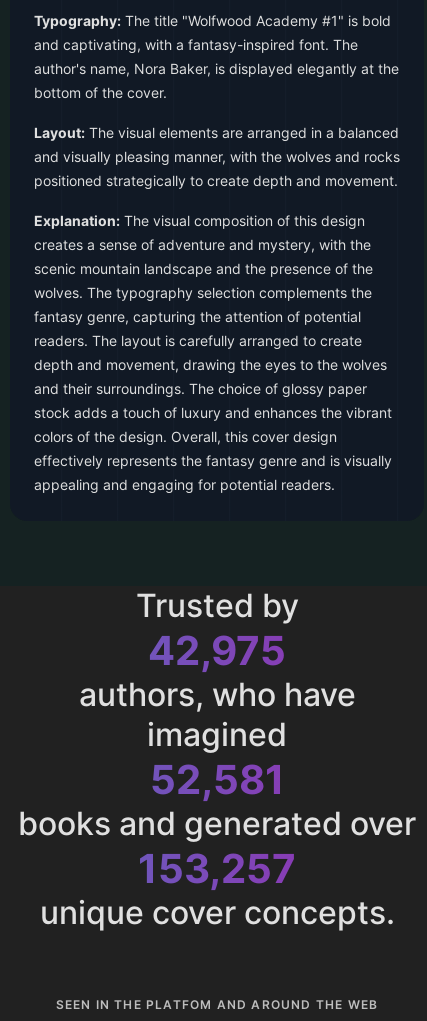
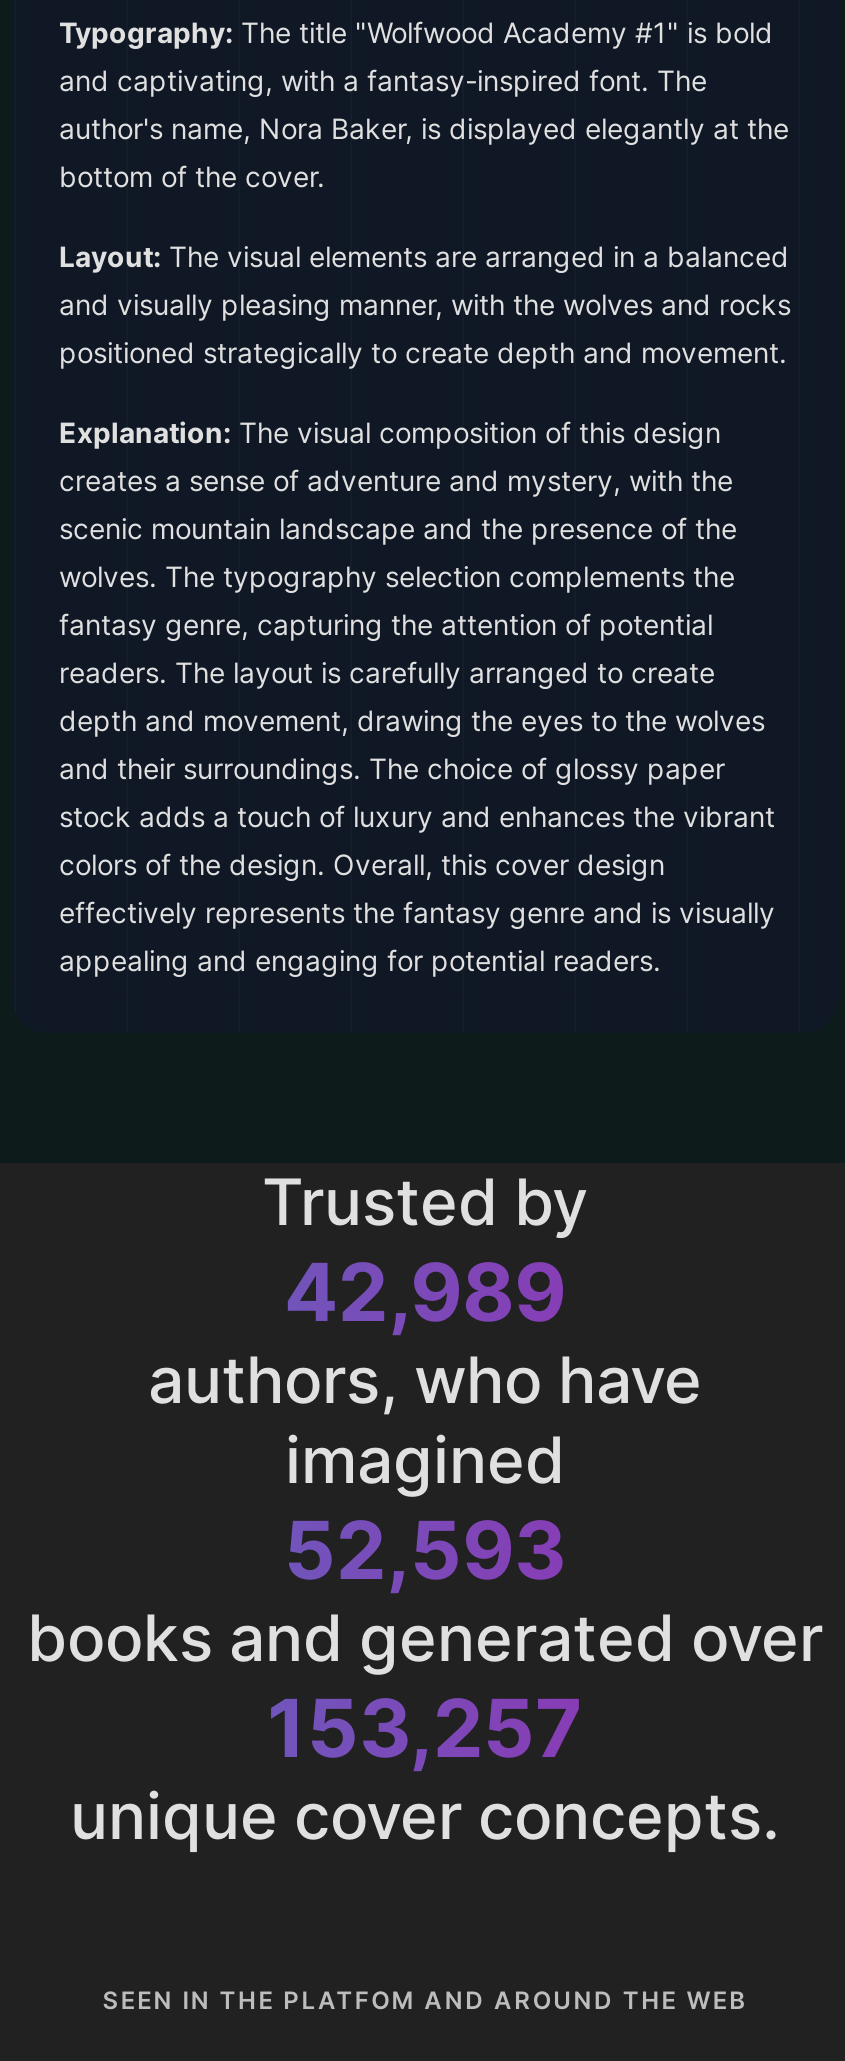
- 42,975
+ 42,989

- 52,581
+ 52,593
